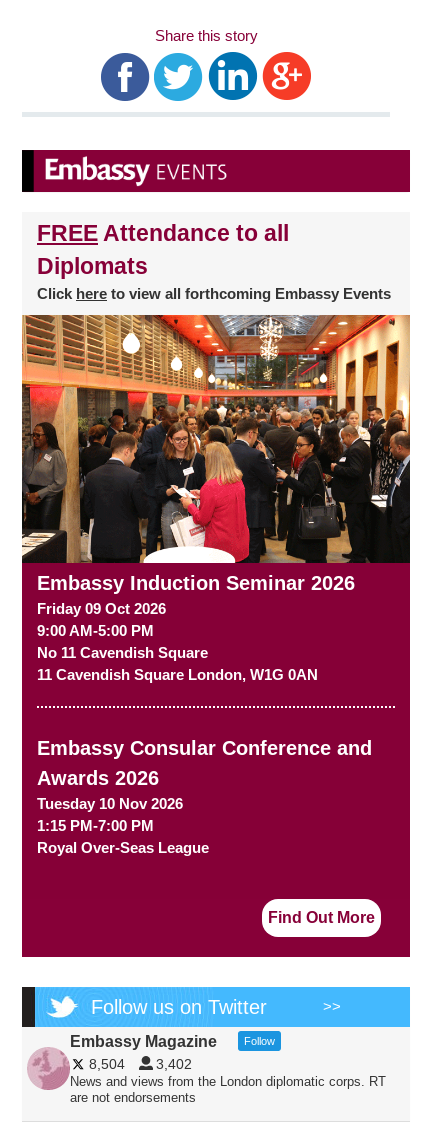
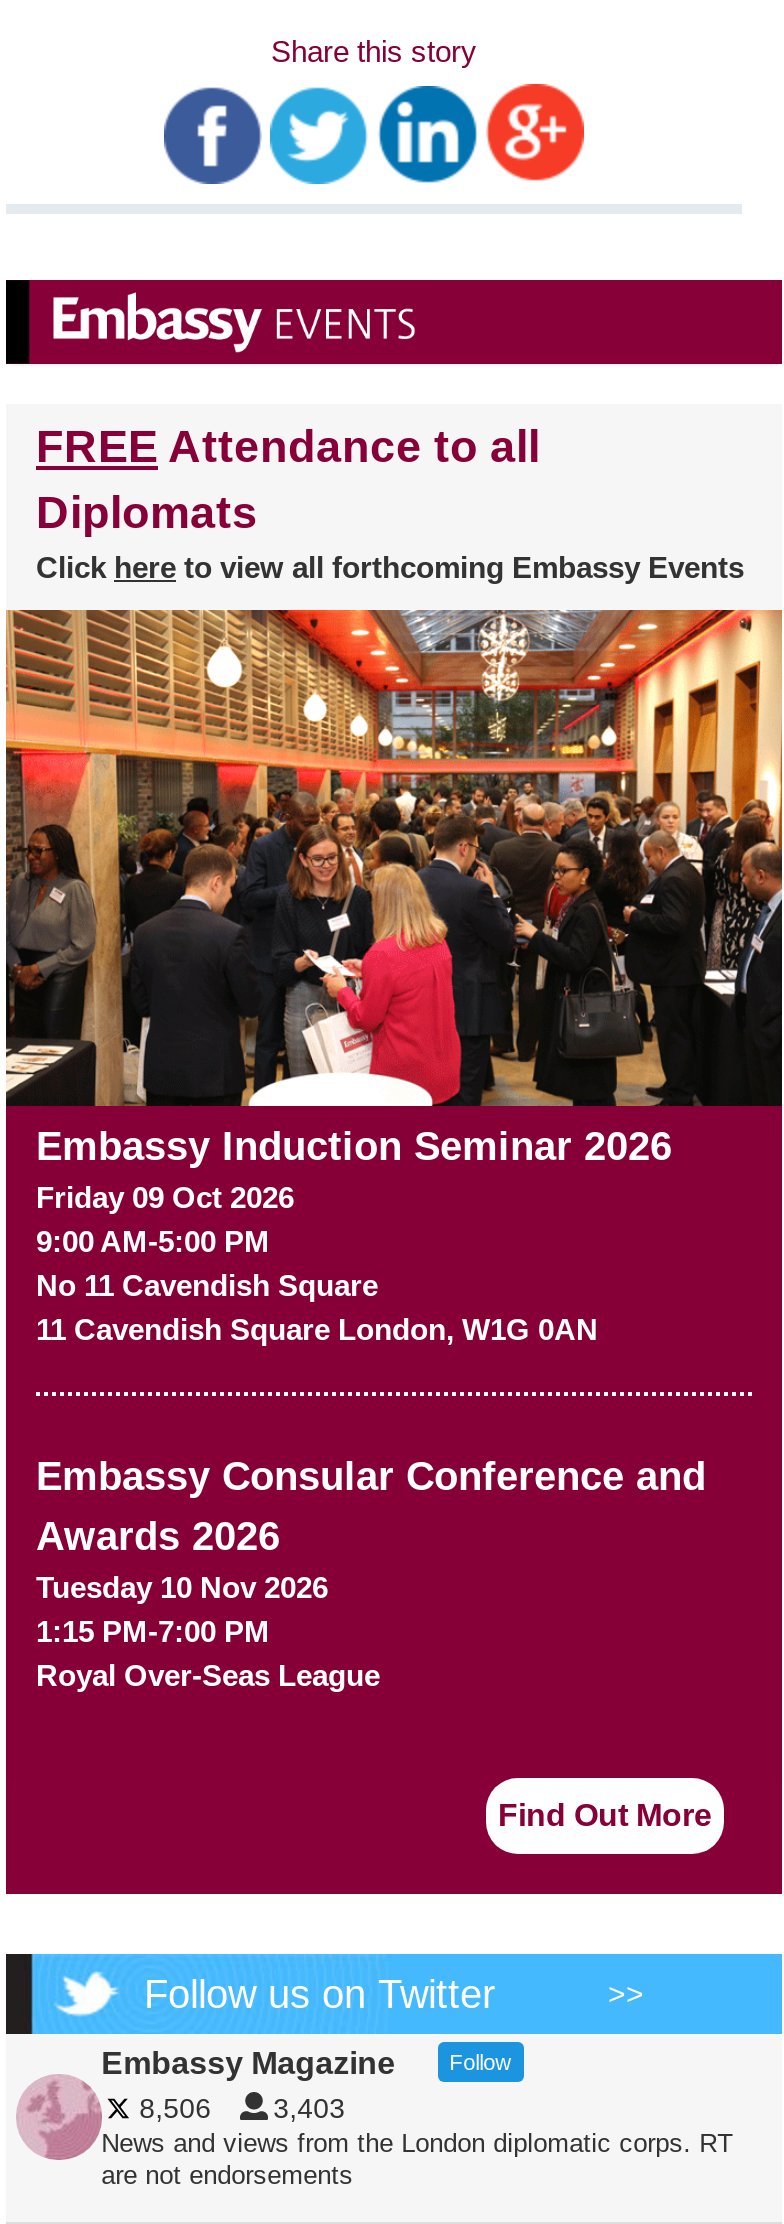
- 8,504
+ 8,506

- 3,402
+ 3,403
